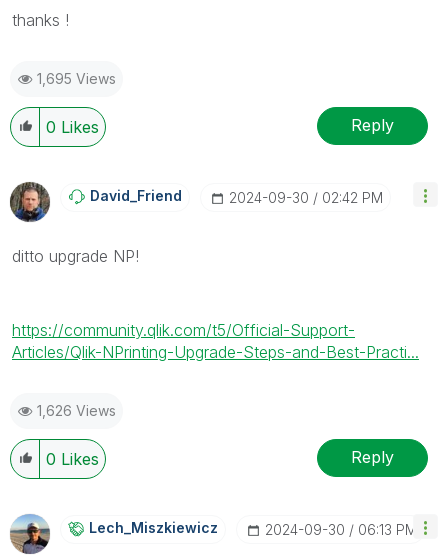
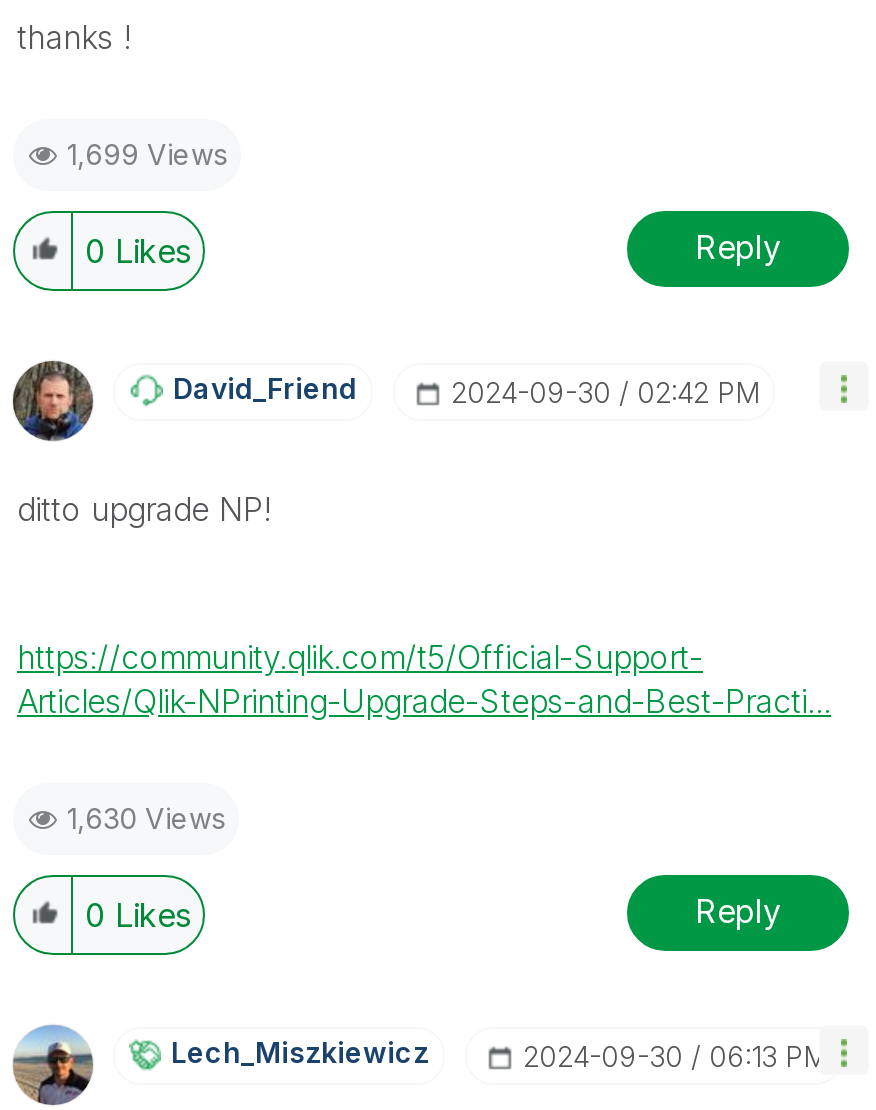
- 1,695 Views
+ 1,699 Views

- 1,626 Views
+ 1,630 Views
